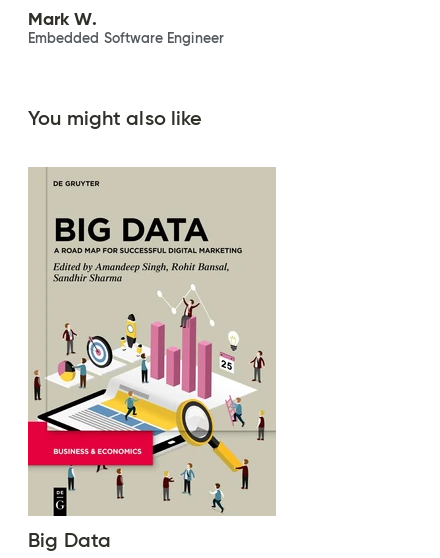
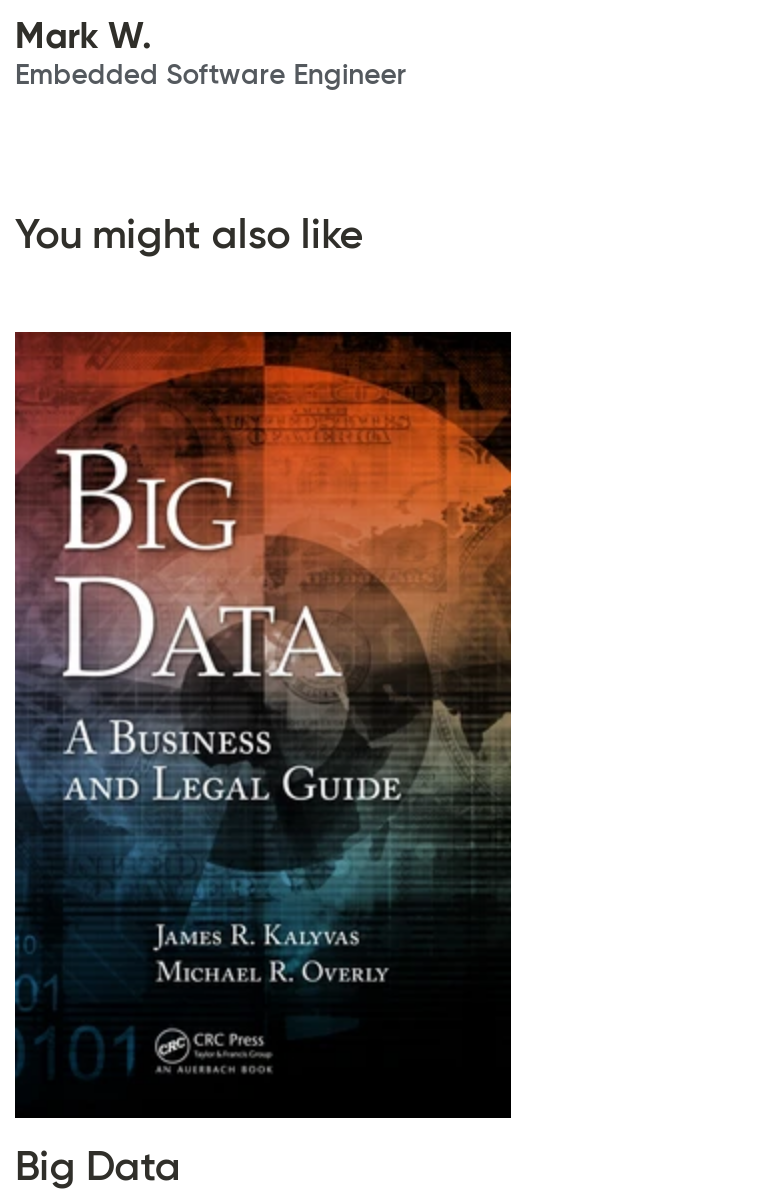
- [image]
+ [image]
